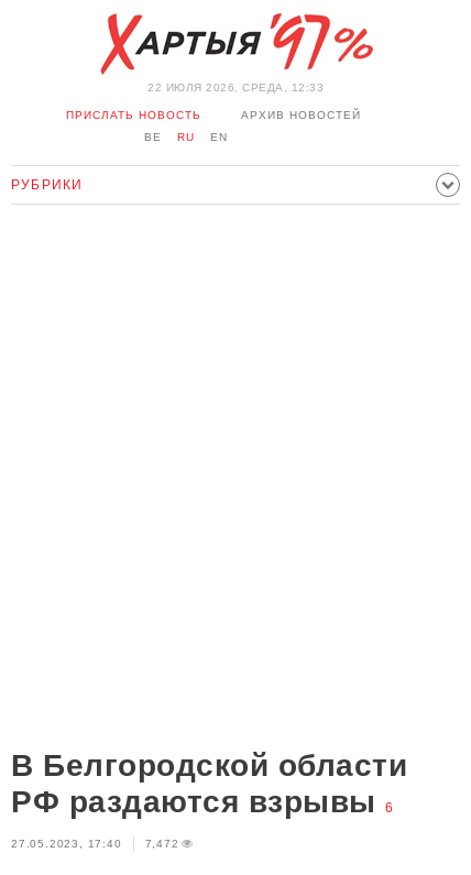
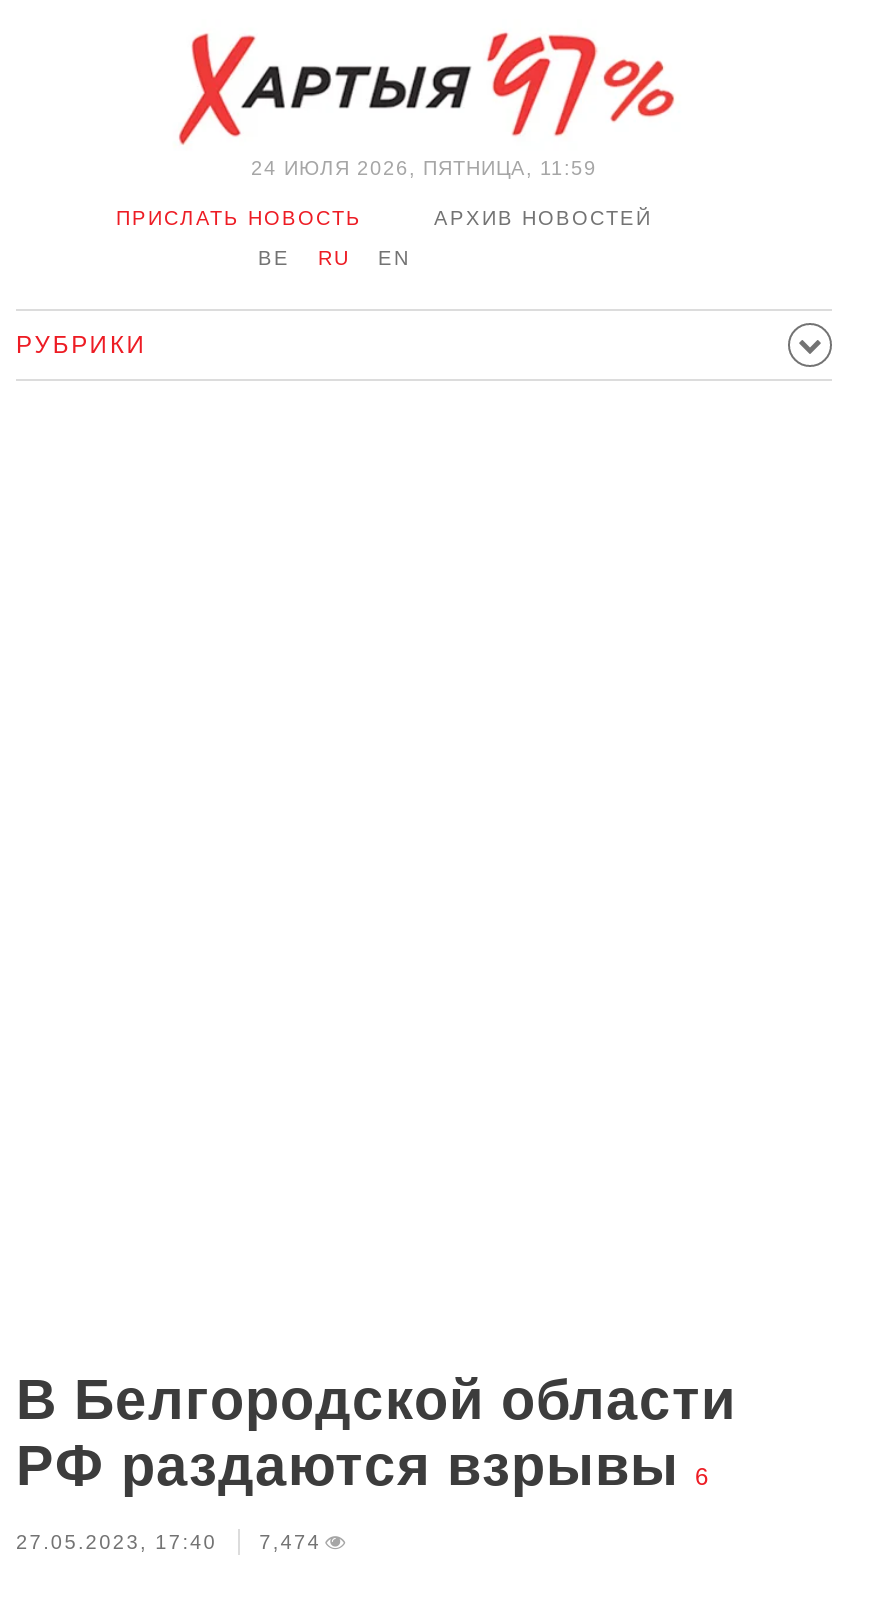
- 22 ИЮЛЯ 2026, СРЕДА, 12:33
+ 24 ИЮЛЯ 2026, ПЯТНИЦА, 11:59

- 27.05.2023, 17:40 7,472
+ 27.05.2023, 17:40 7,474
